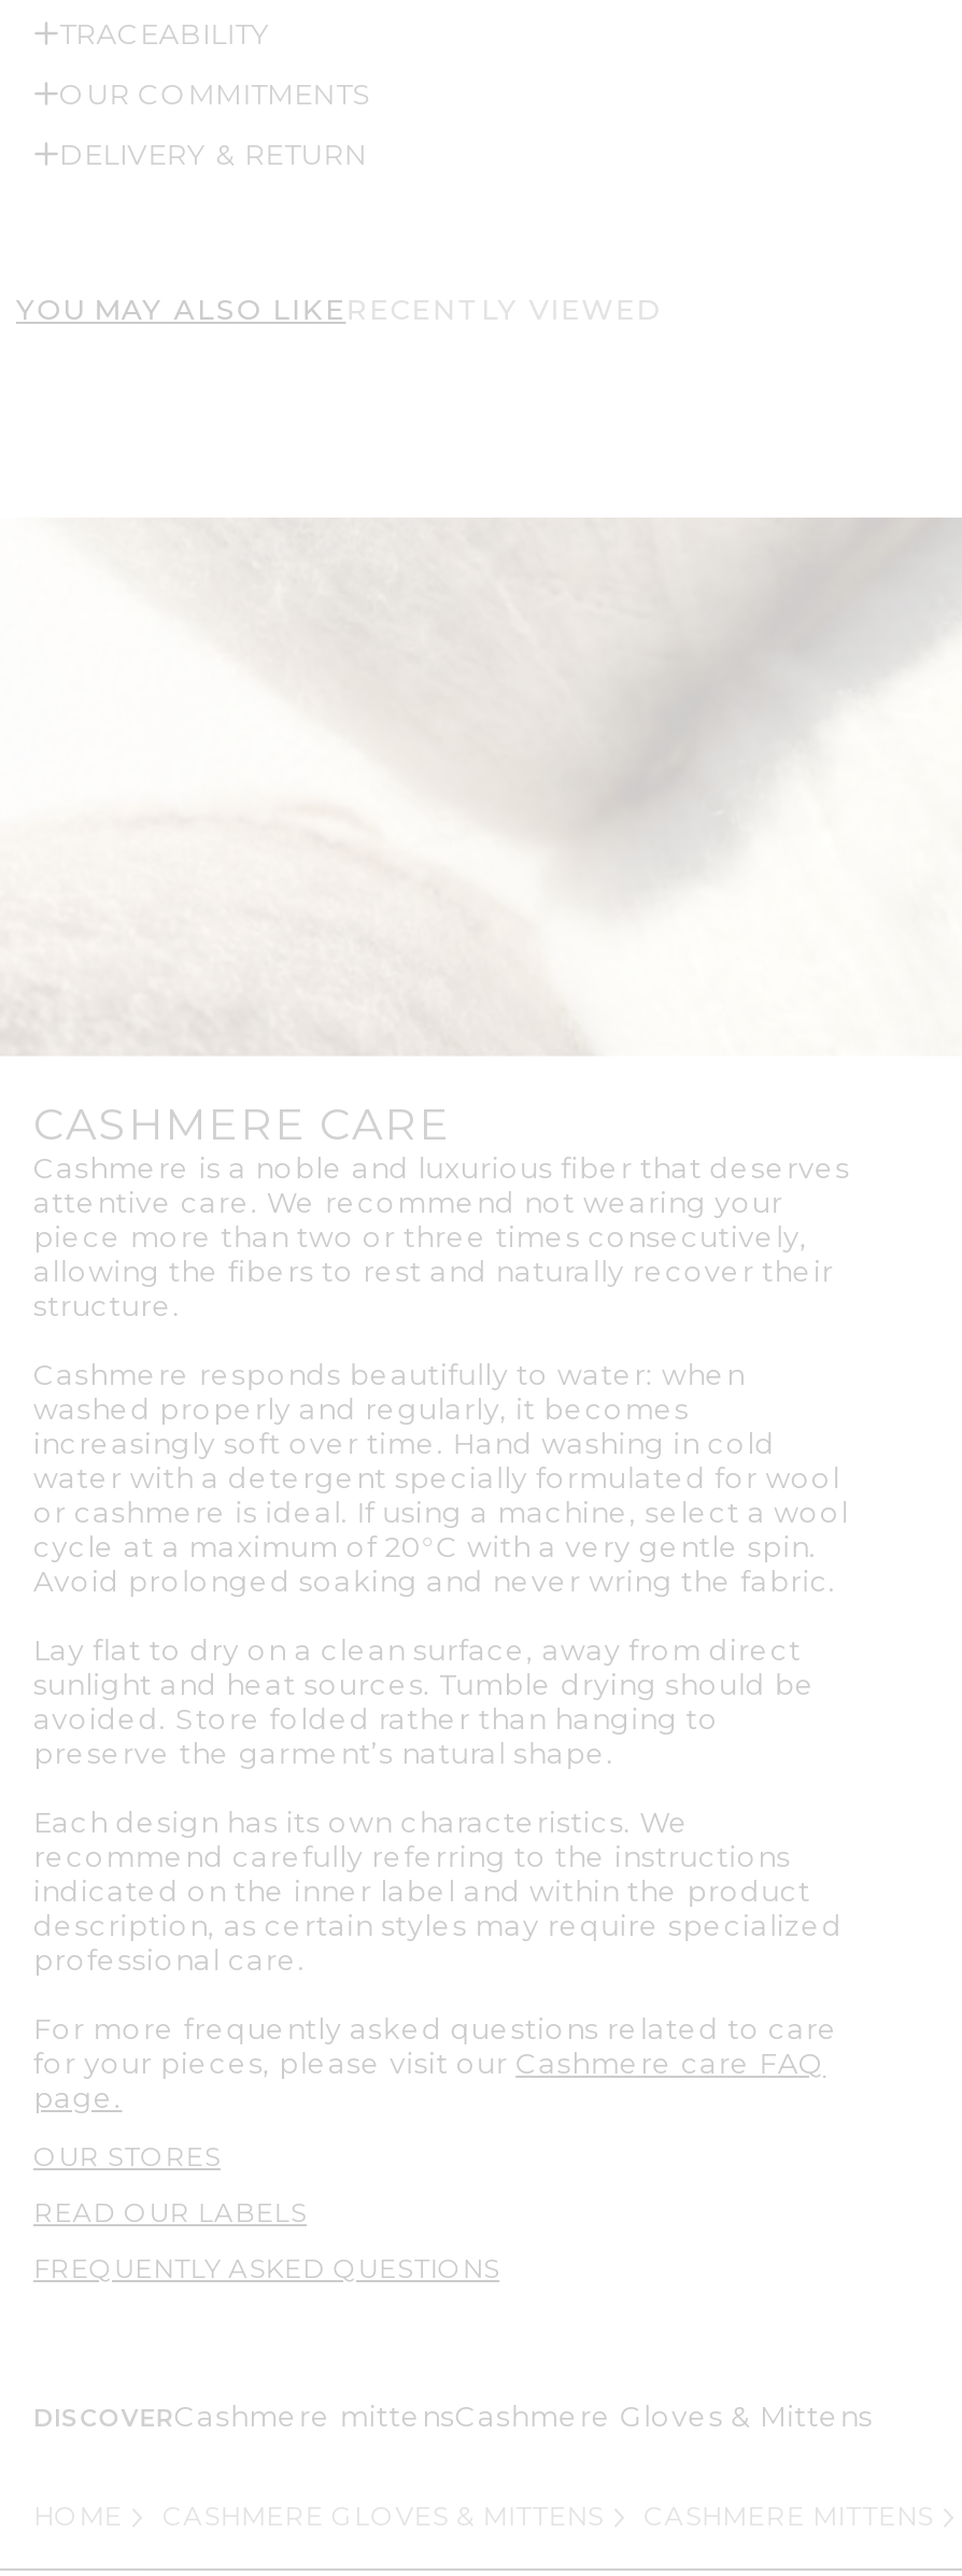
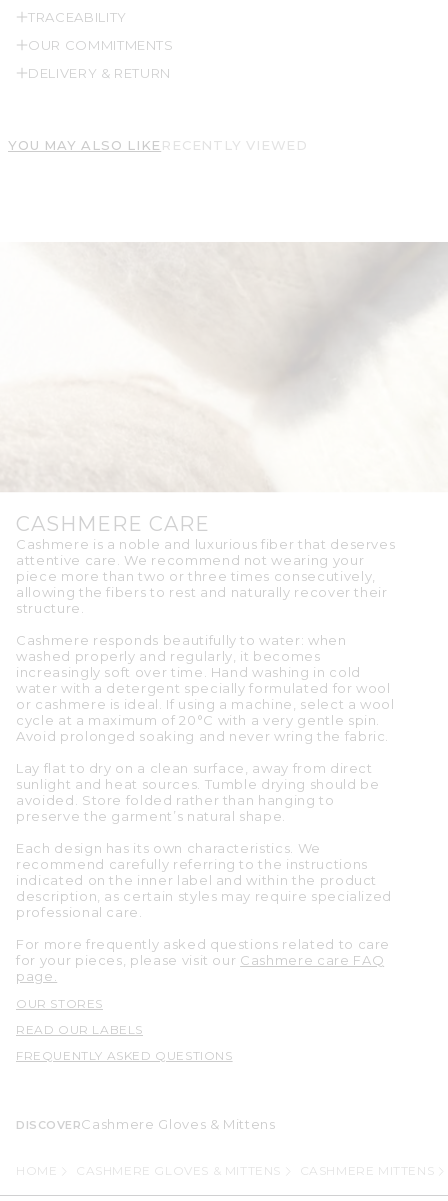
- DISCOVERCashmere mittensCashmere Gloves & Mittens
+ DISCOVERCashmere Gloves & Mittens
